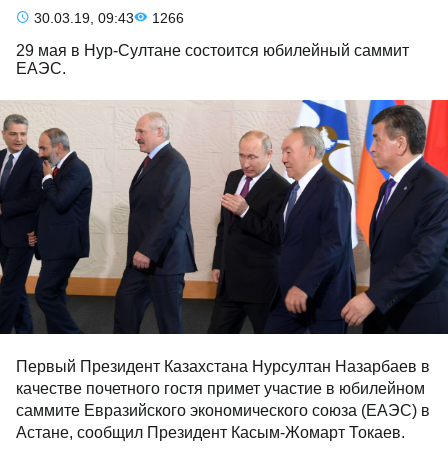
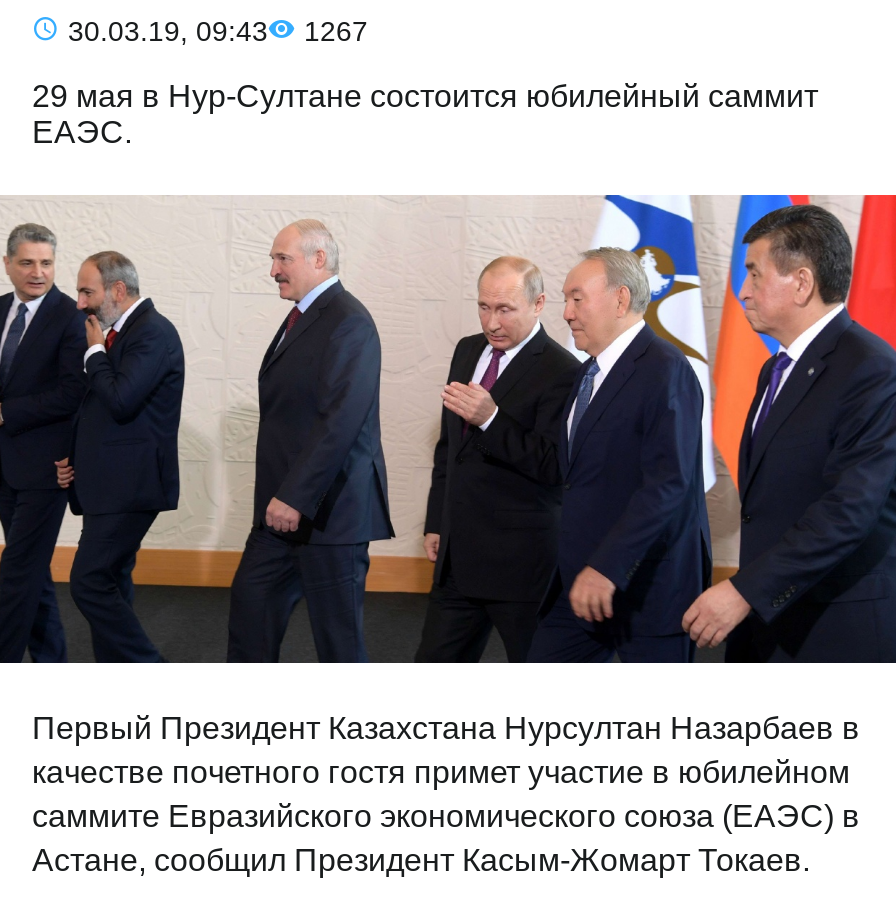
- 30.03.19, 09:43 1266
+ 30.03.19, 09:43 1267
